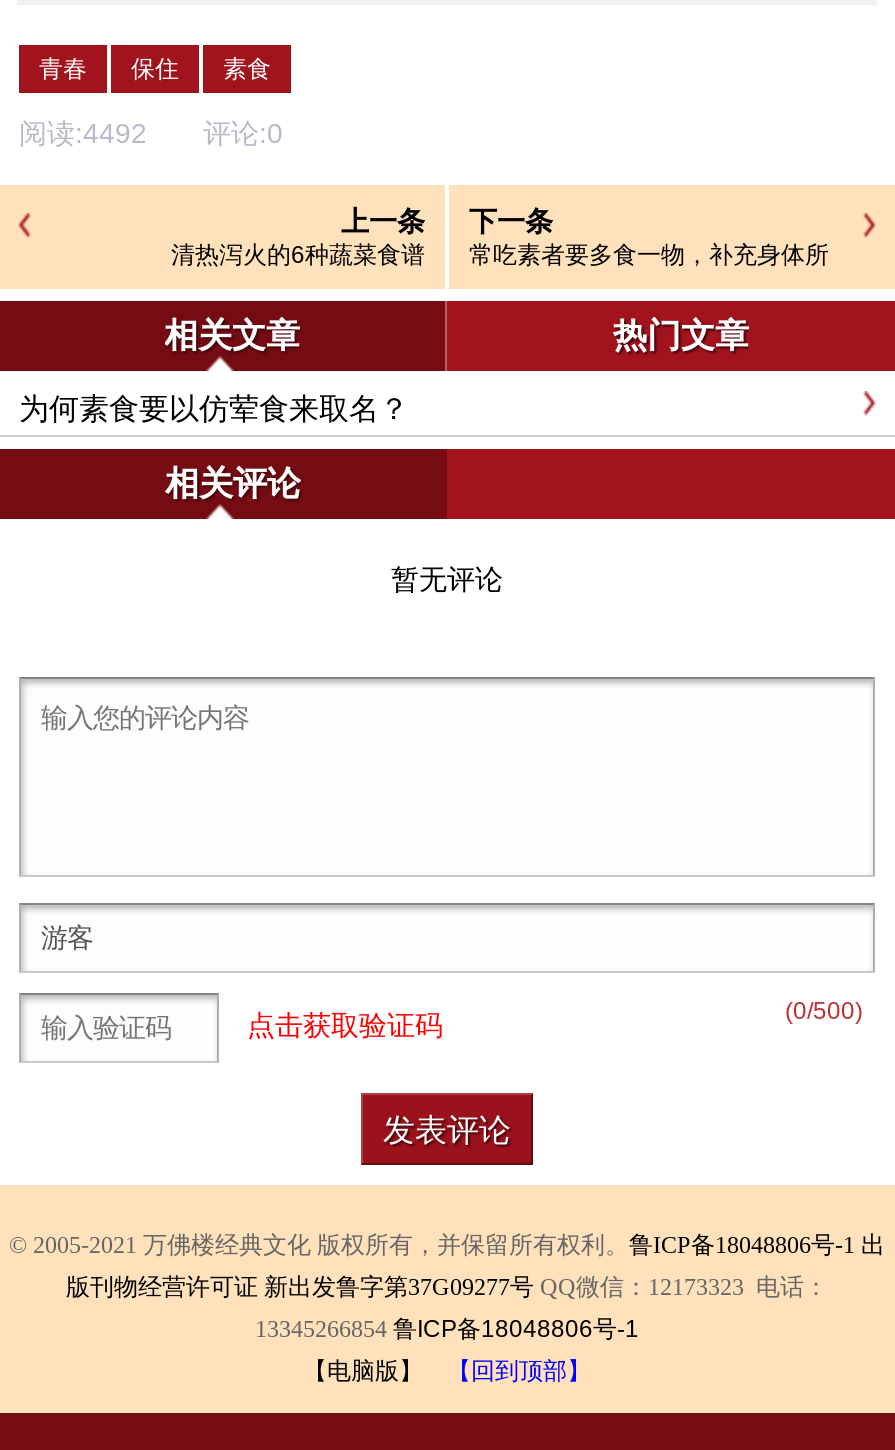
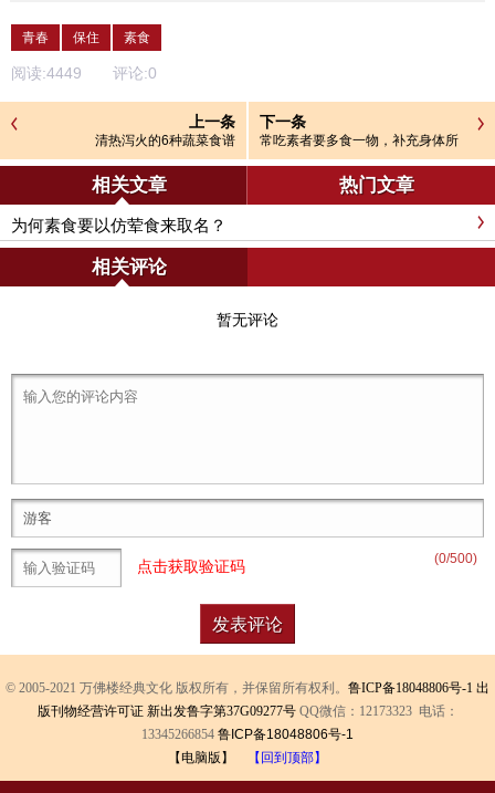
- 阅读:4492评论:0
+ 阅读:4449评论:0
